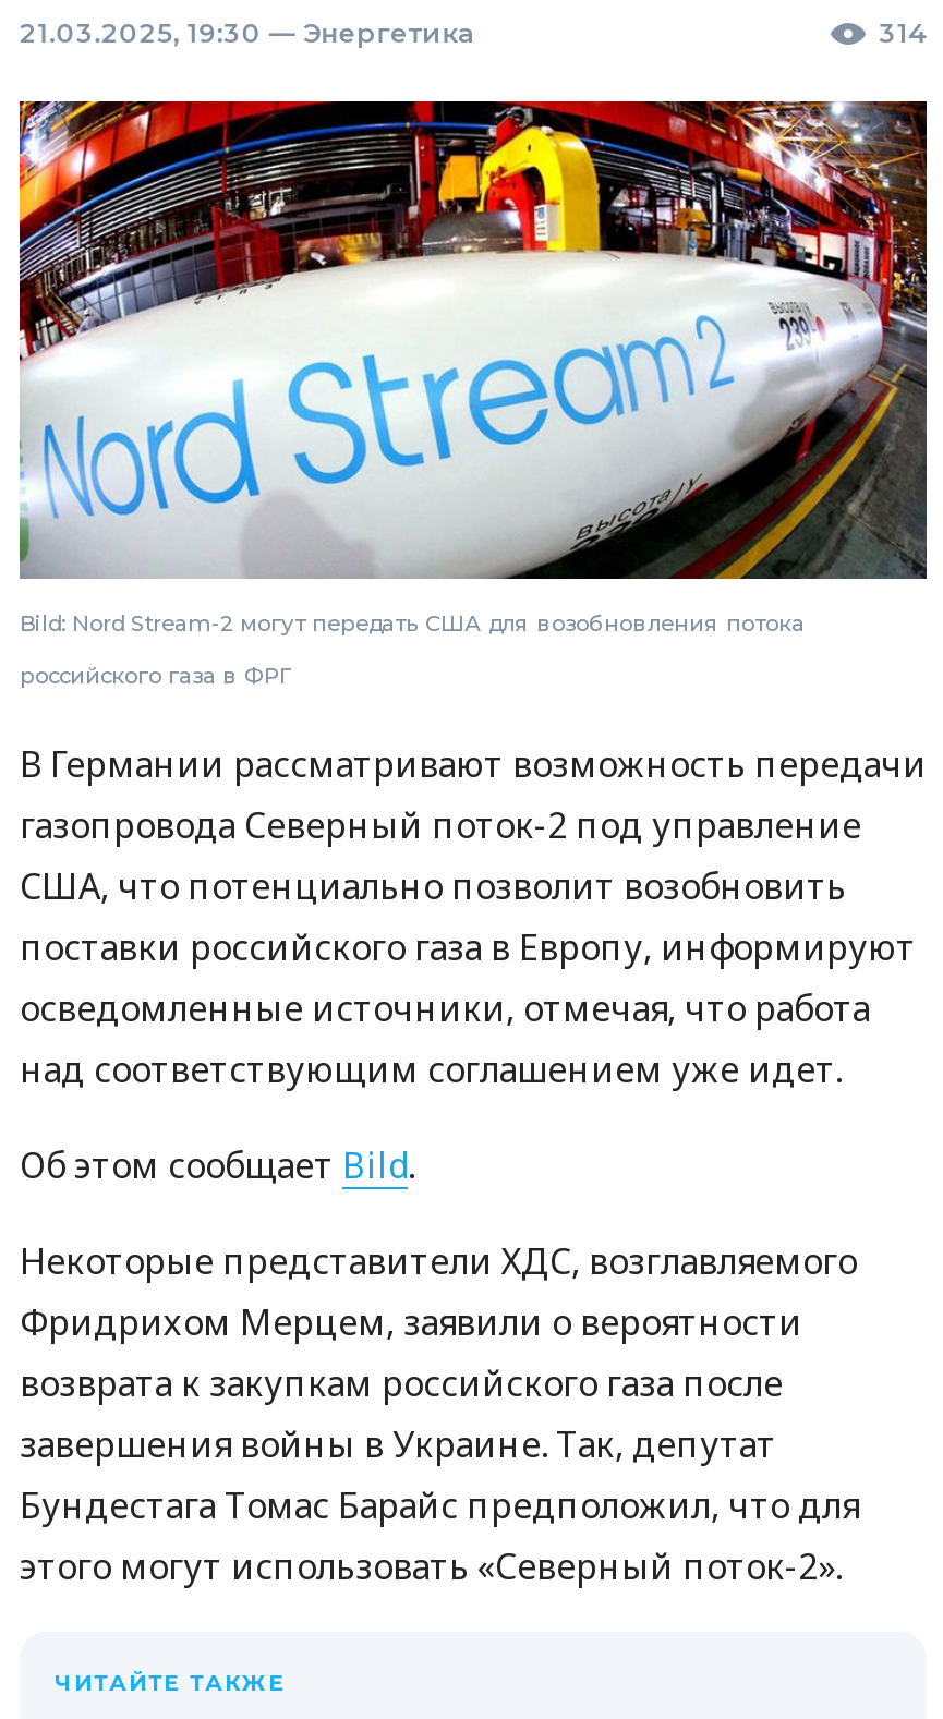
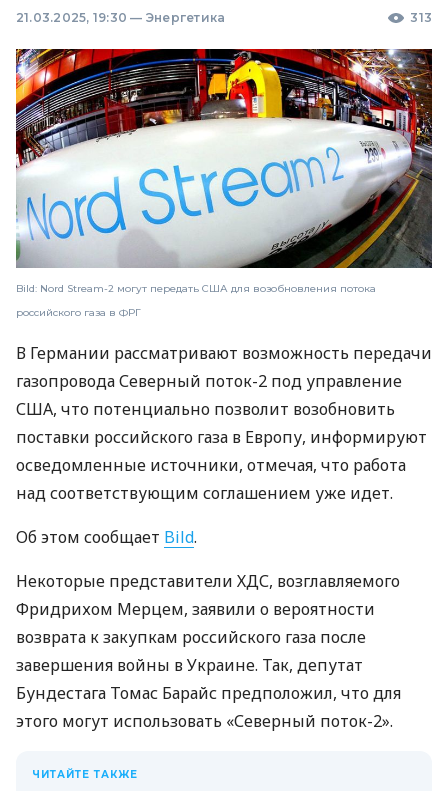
- 314
+ 313
